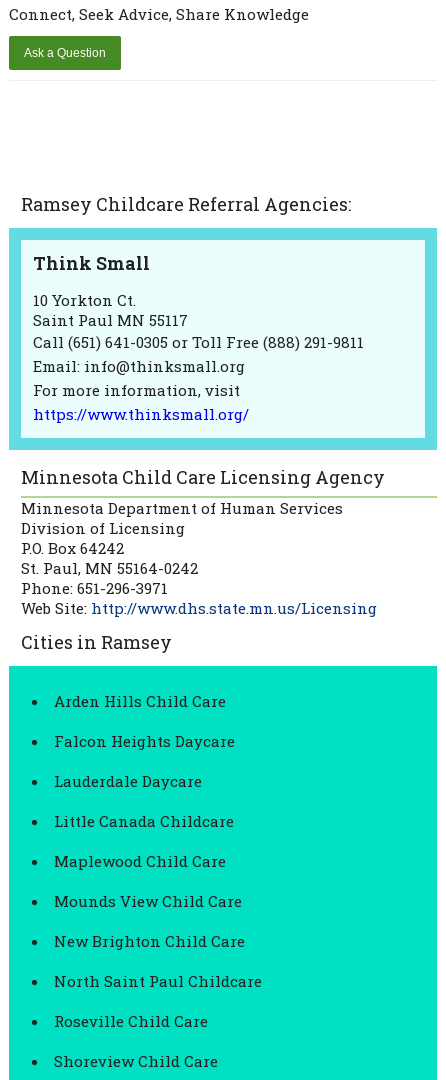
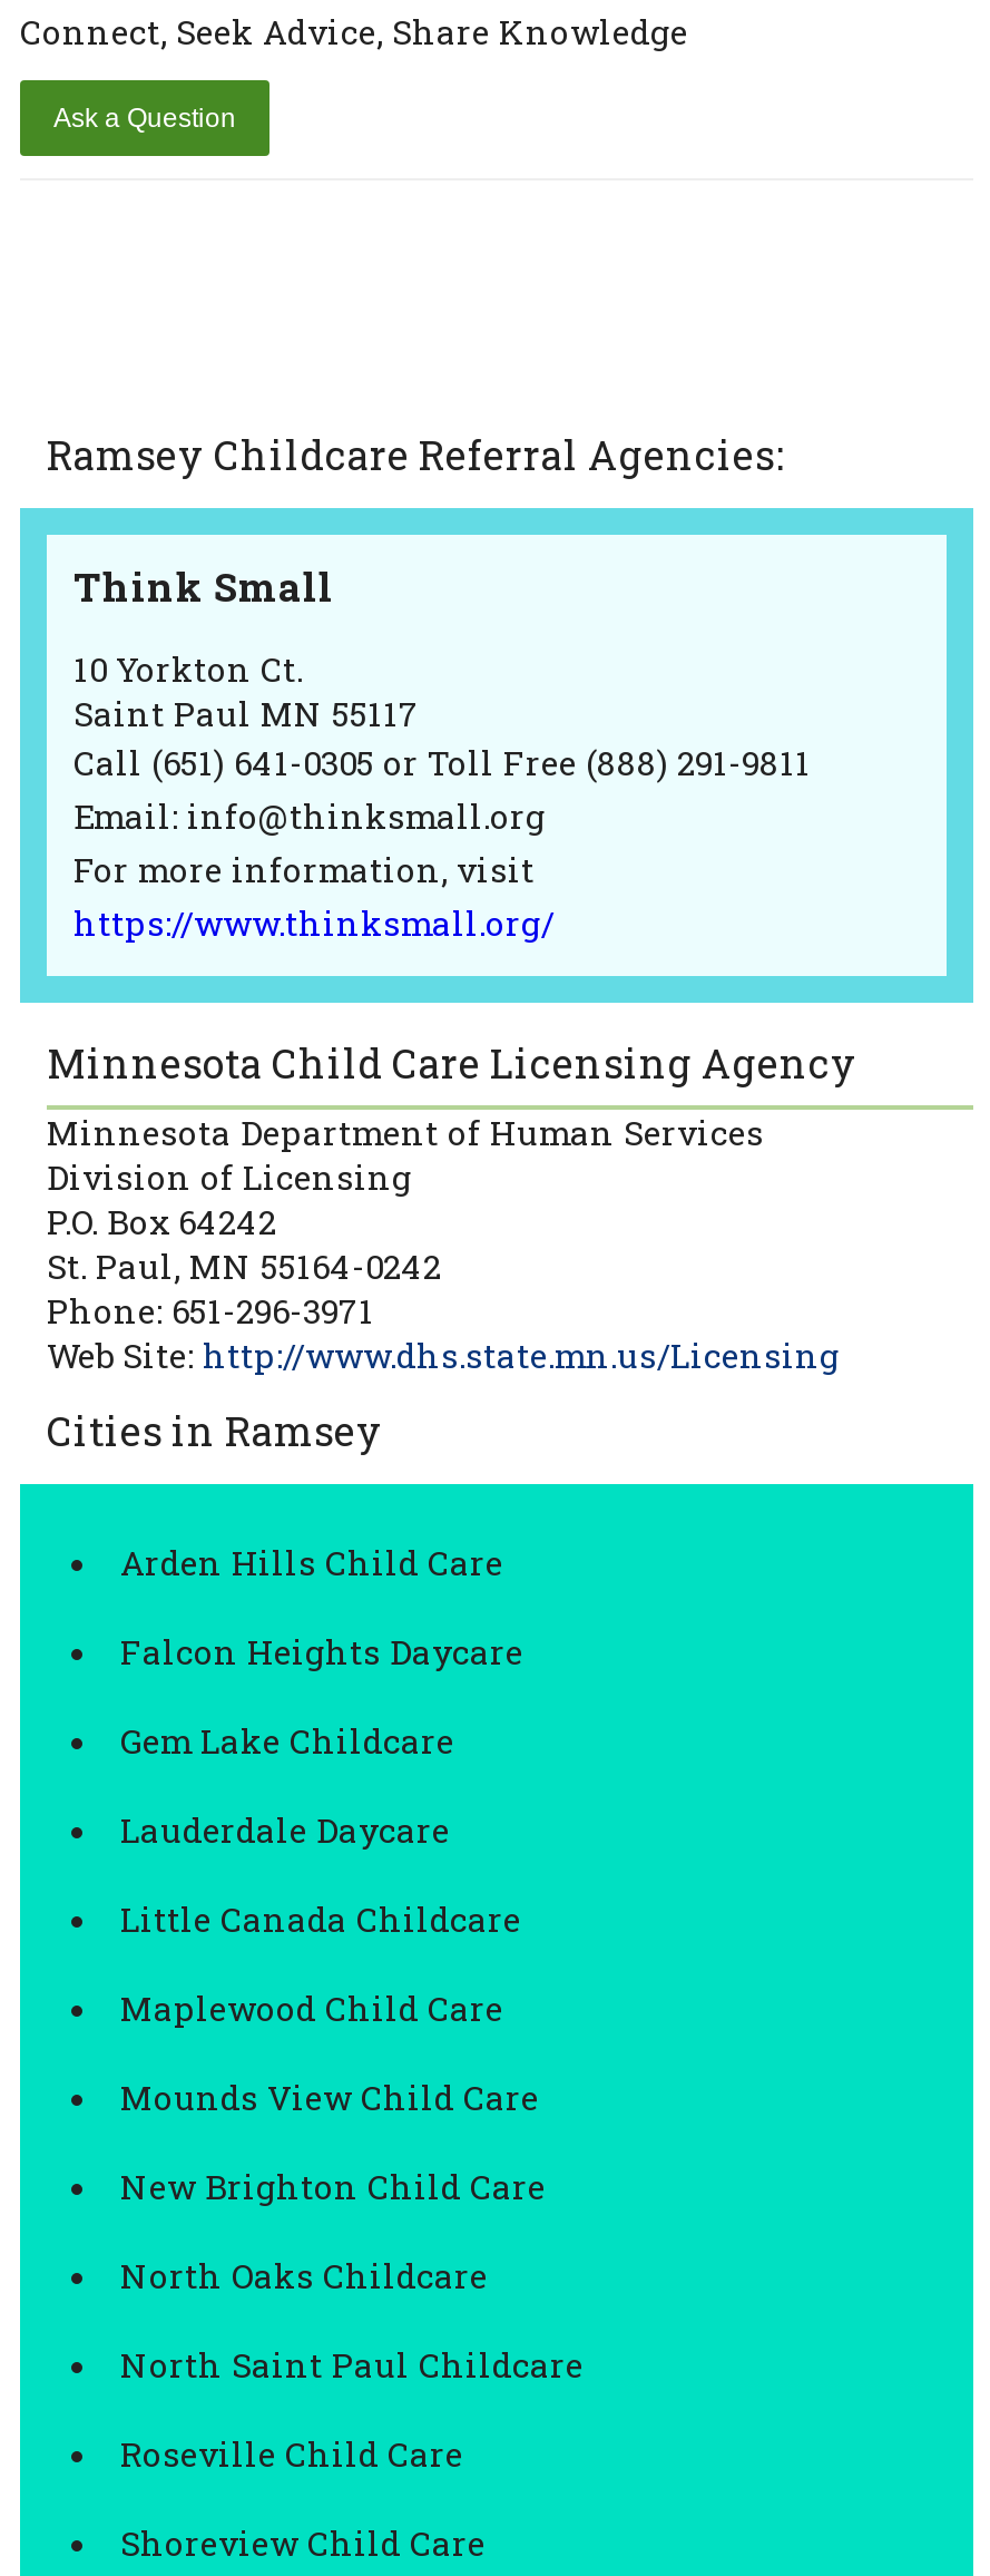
+ Gem Lake Childcare

+ North Oaks Childcare
